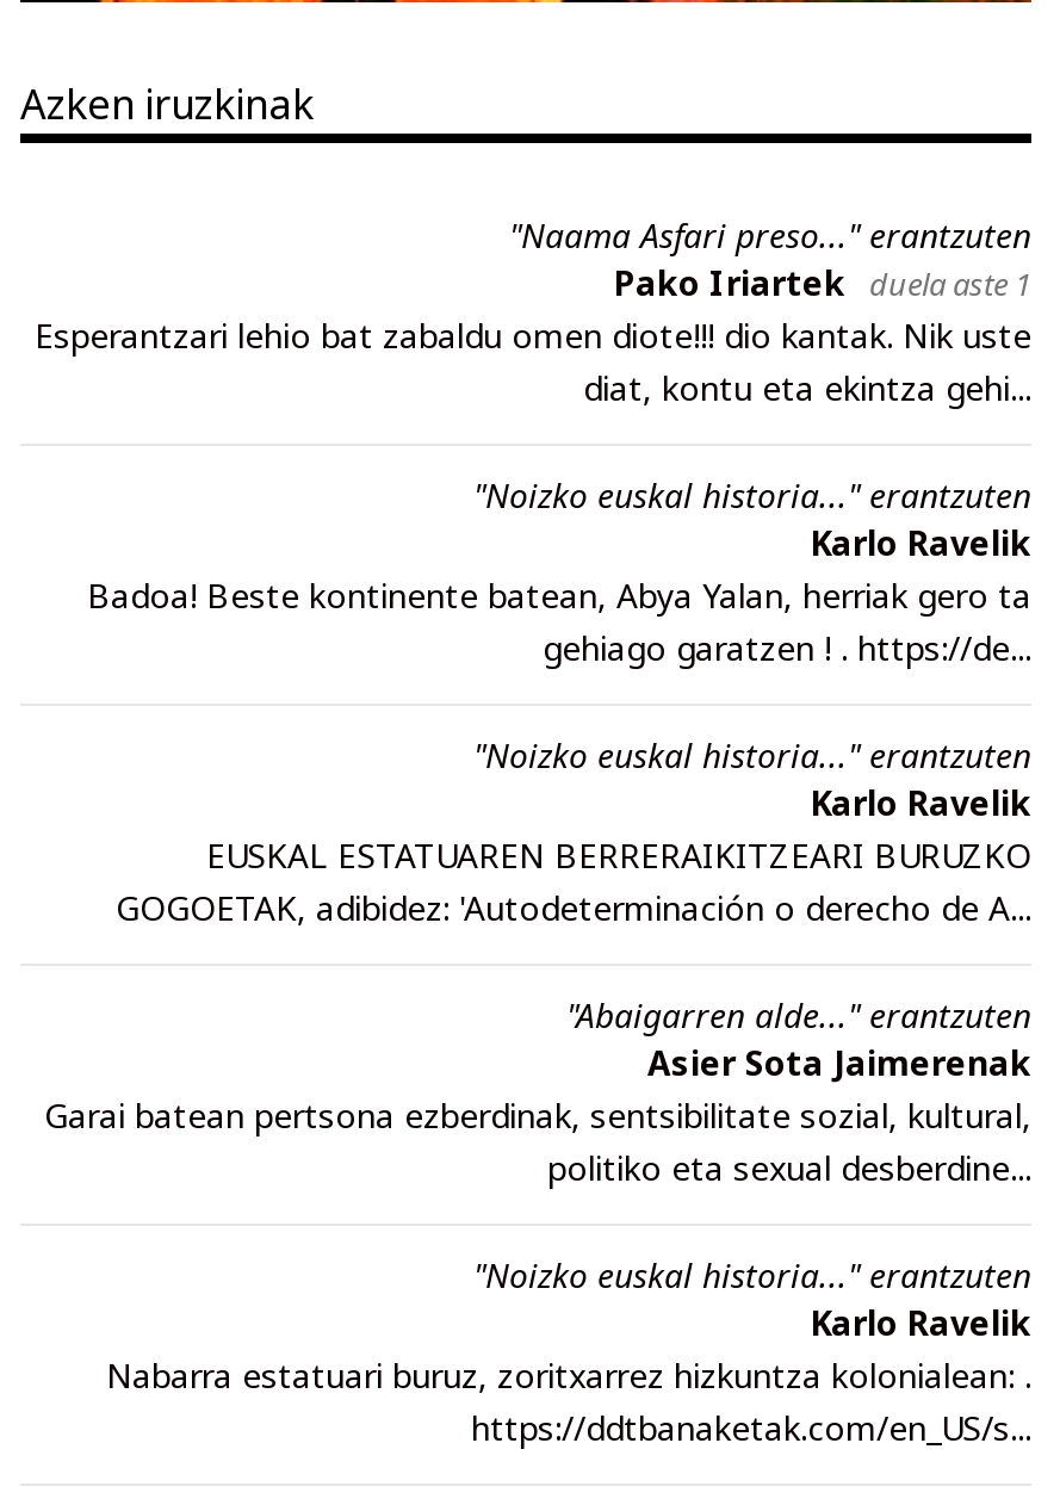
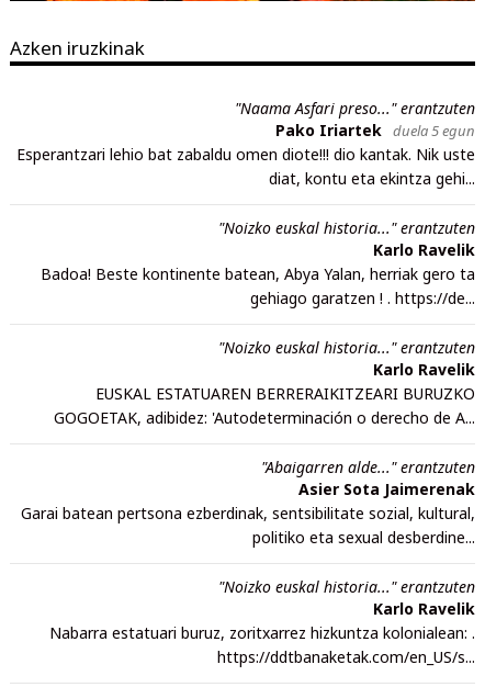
- Pako Iriartek duela aste 1
+ Pako Iriartek duela 5 egun
